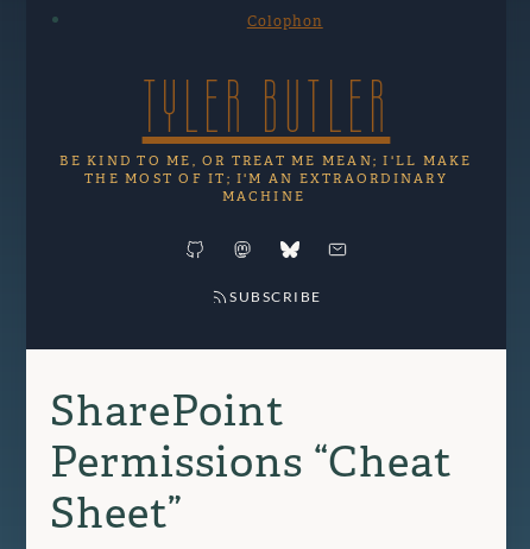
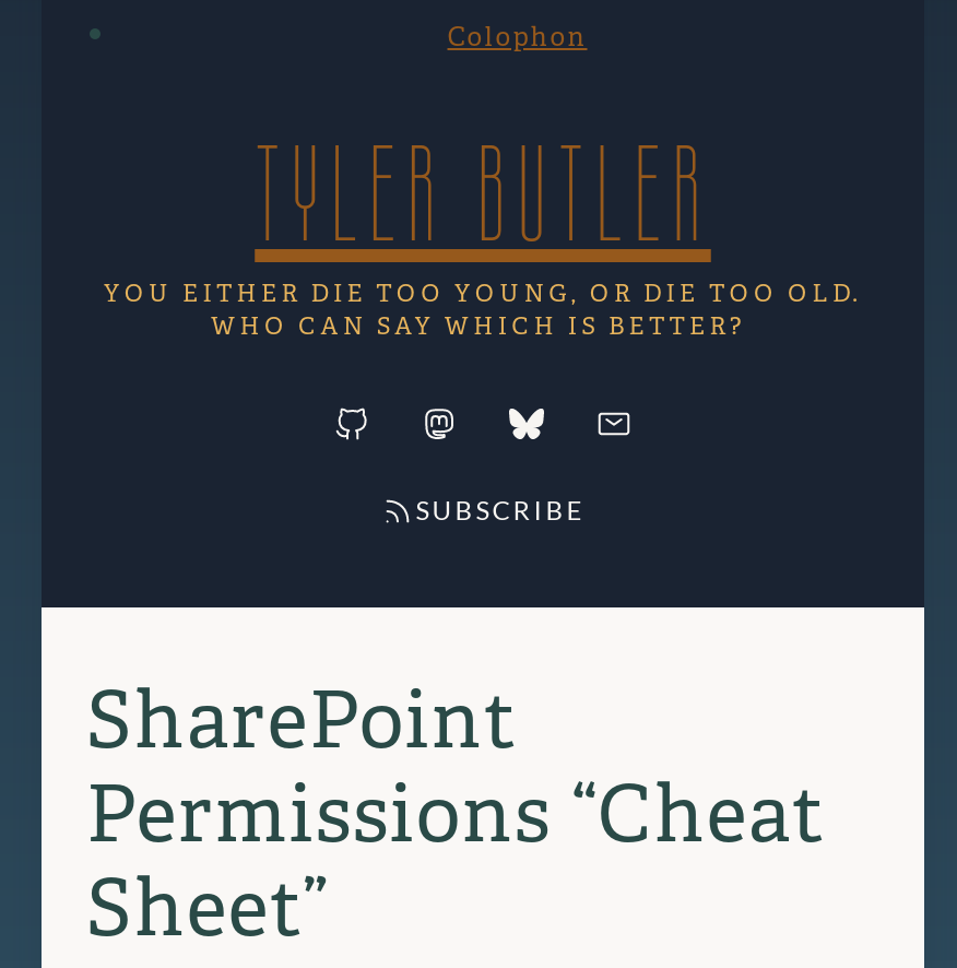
- BE KIND TO ME, OR TREAT ME MEAN; I'LL MAKE
- THE MOST OF IT; I'M AN EXTRAORDINARY
- MACHINE
+ YOU EITHER DIE TOO YOUNG, OR DIE TOO OLD.
+ WHO CAN SAY WHICH IS BETTER?
